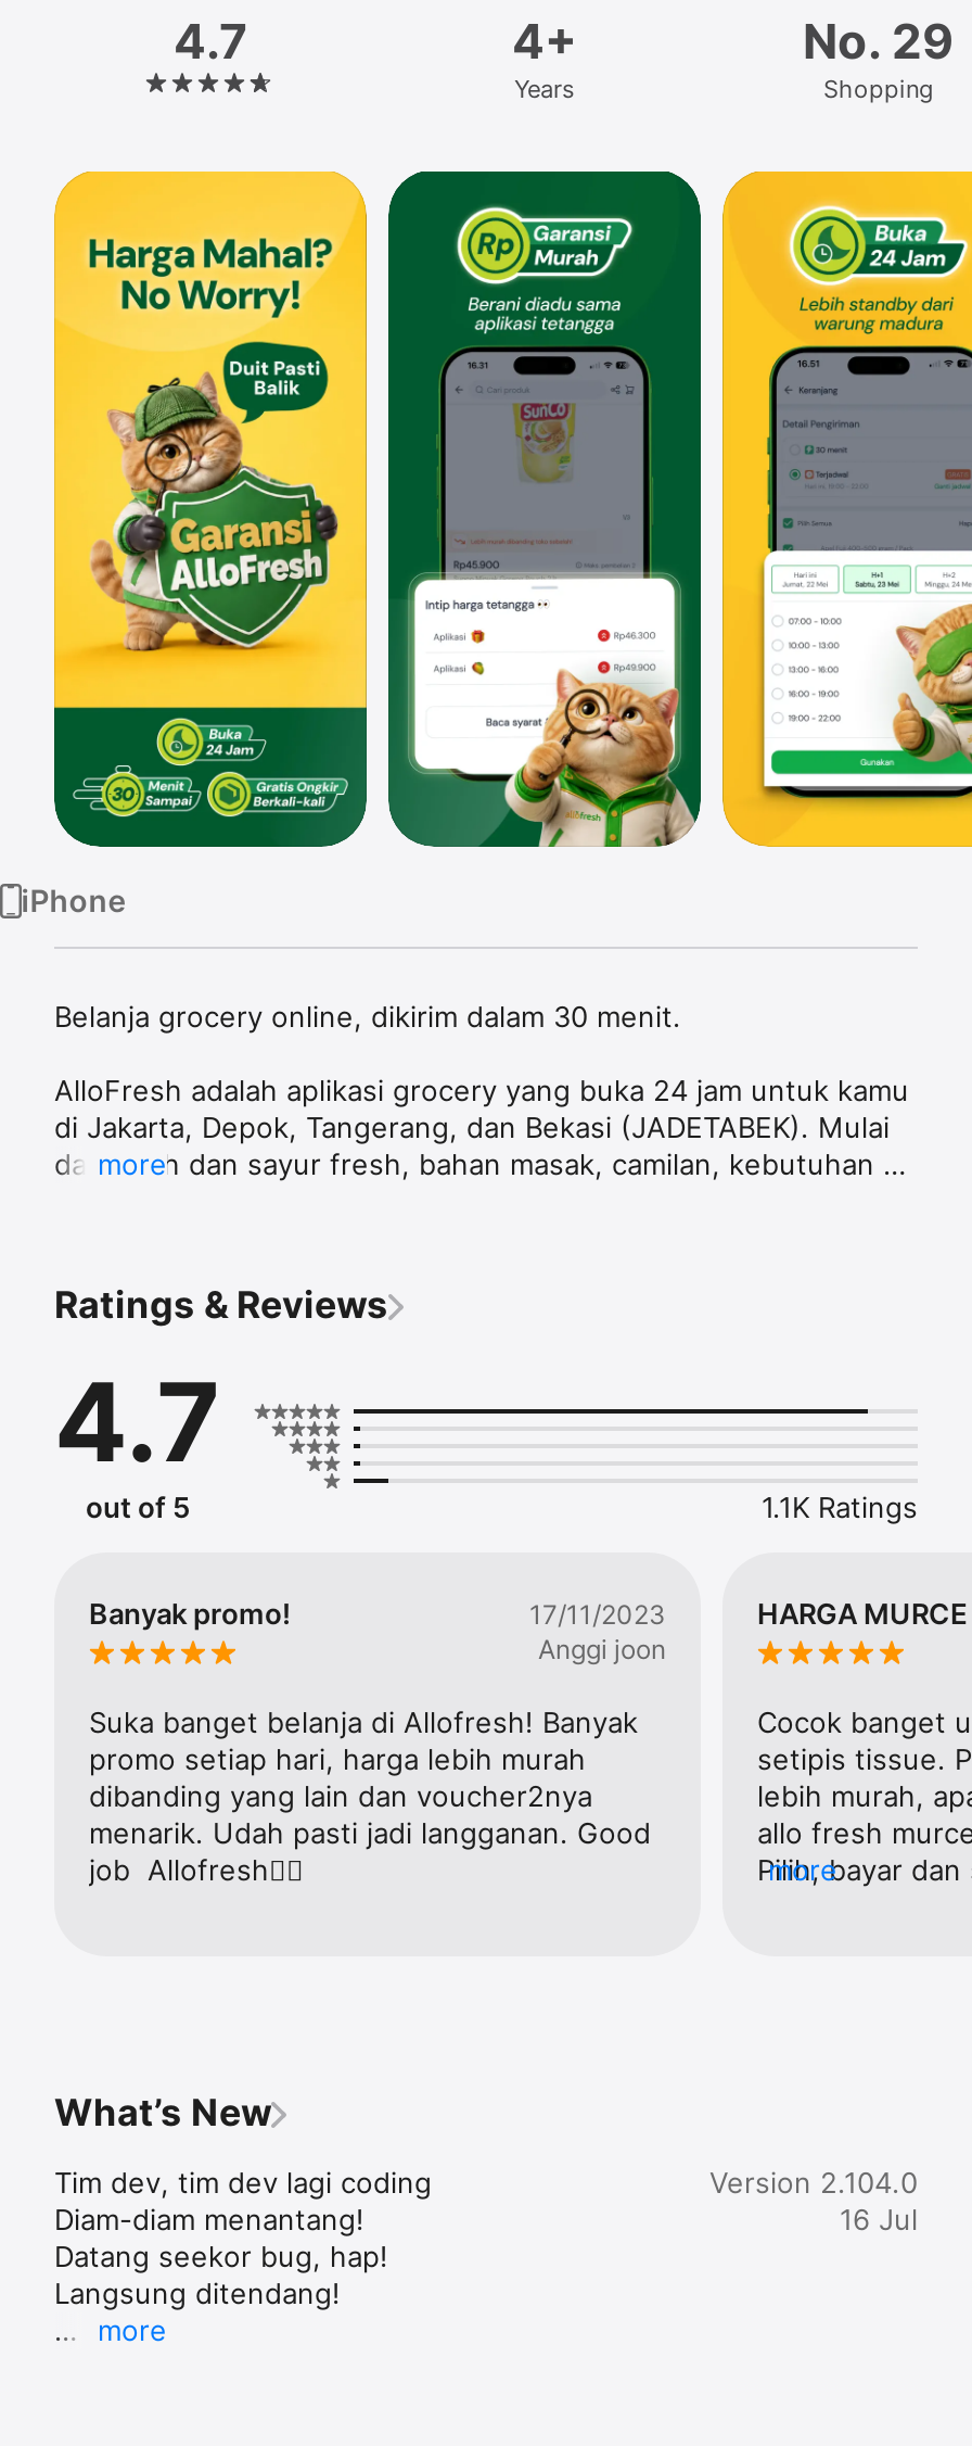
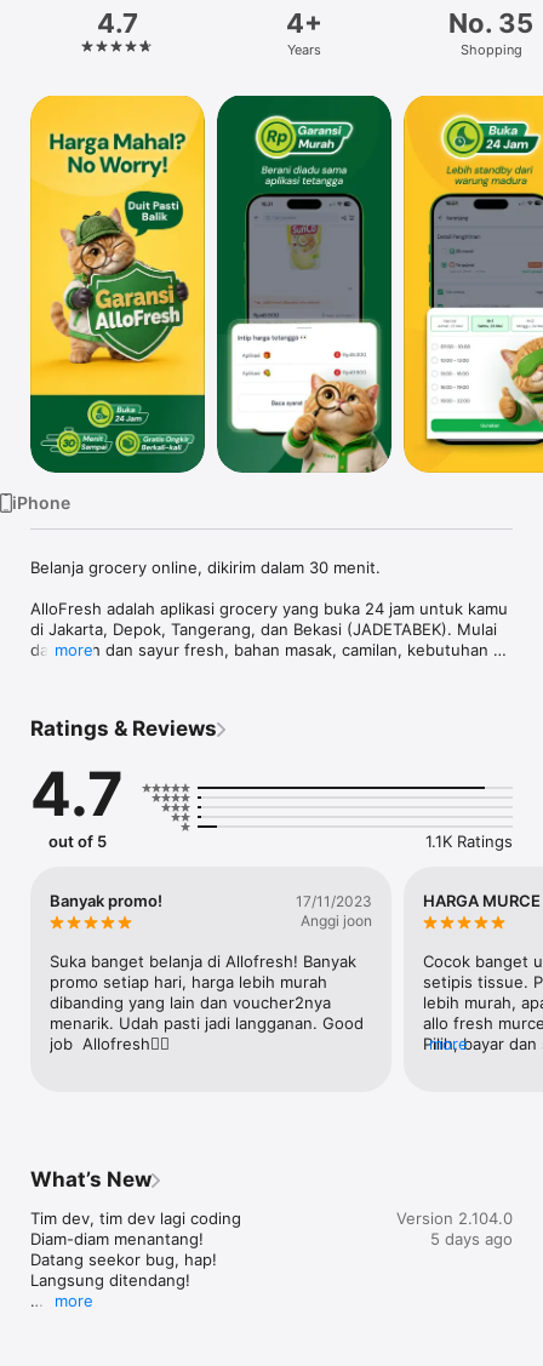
- No. 29
+ No. 35

- 16 Jul
+ 5 days ago
